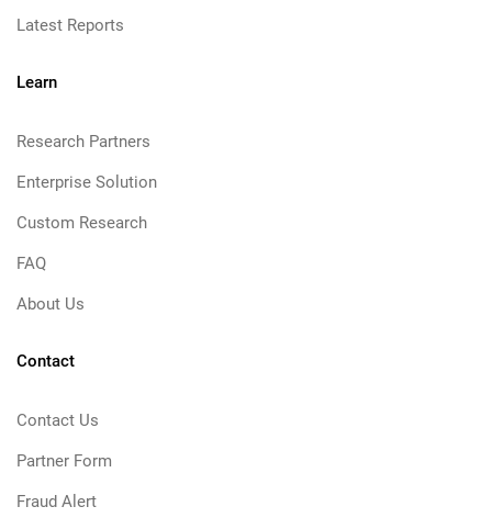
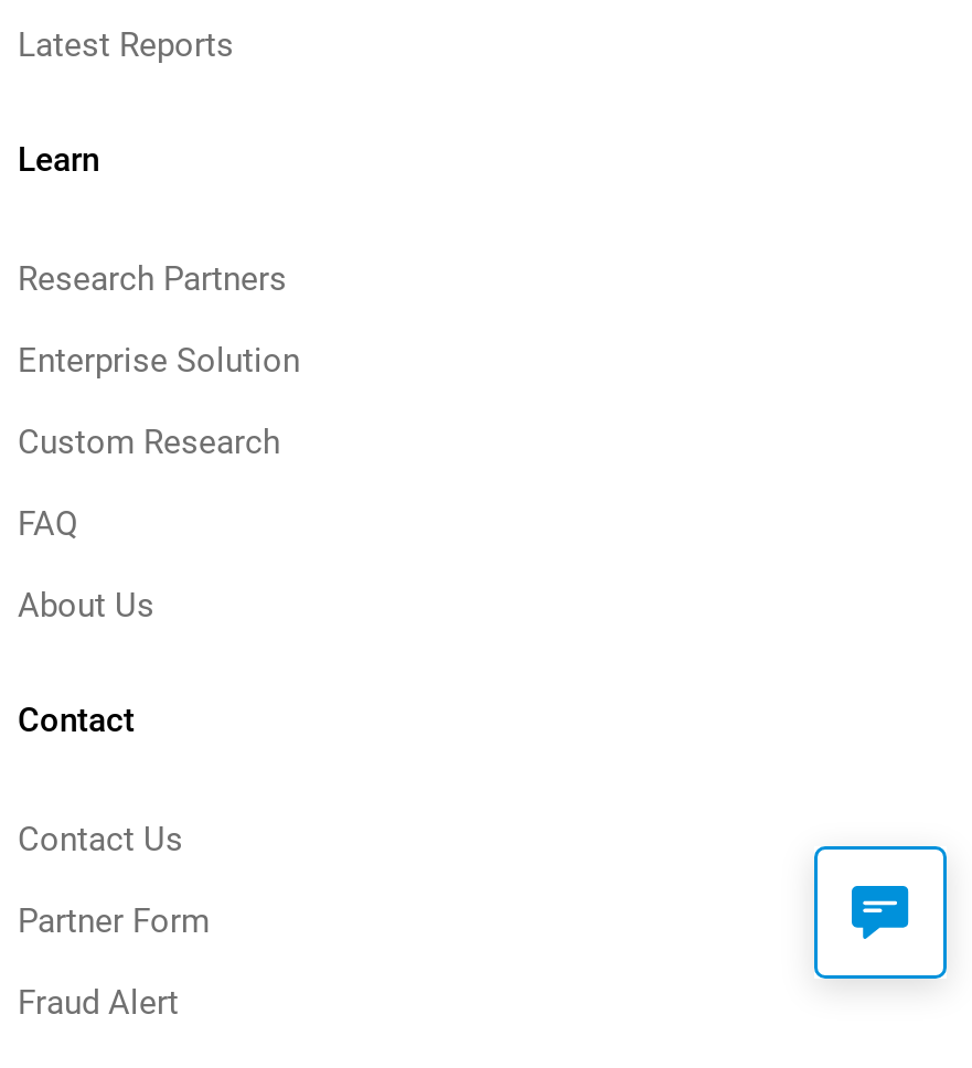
+ [image]
